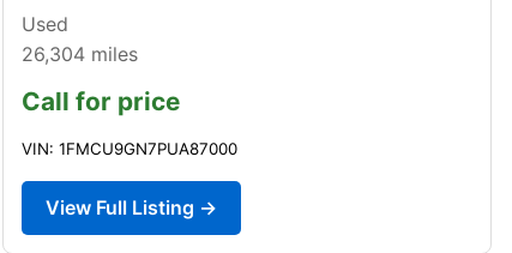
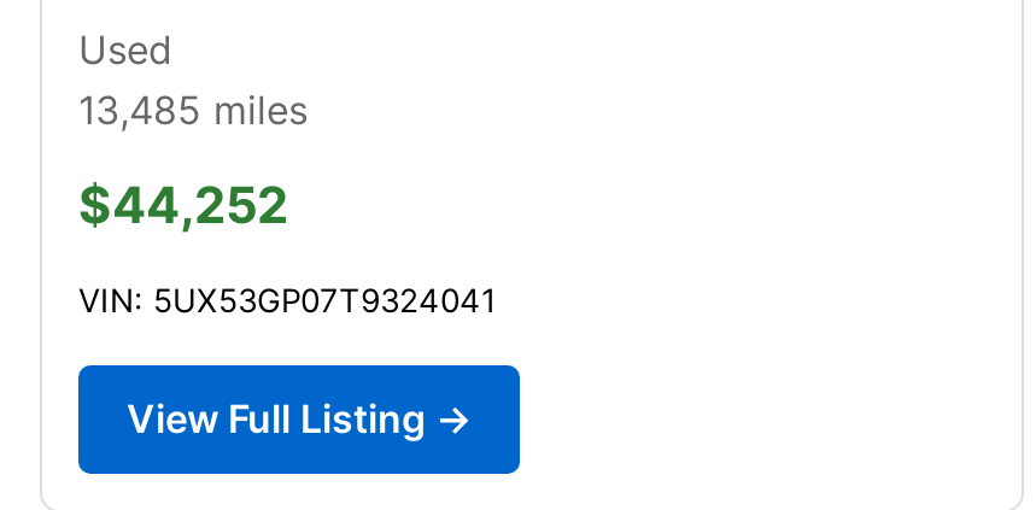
- 26,304 miles
+ 13,485 miles

- Call for price
+ $44,252

- VIN: 1FMCU9GN7PUA87000
+ VIN: 5UX53GP07T9324041
